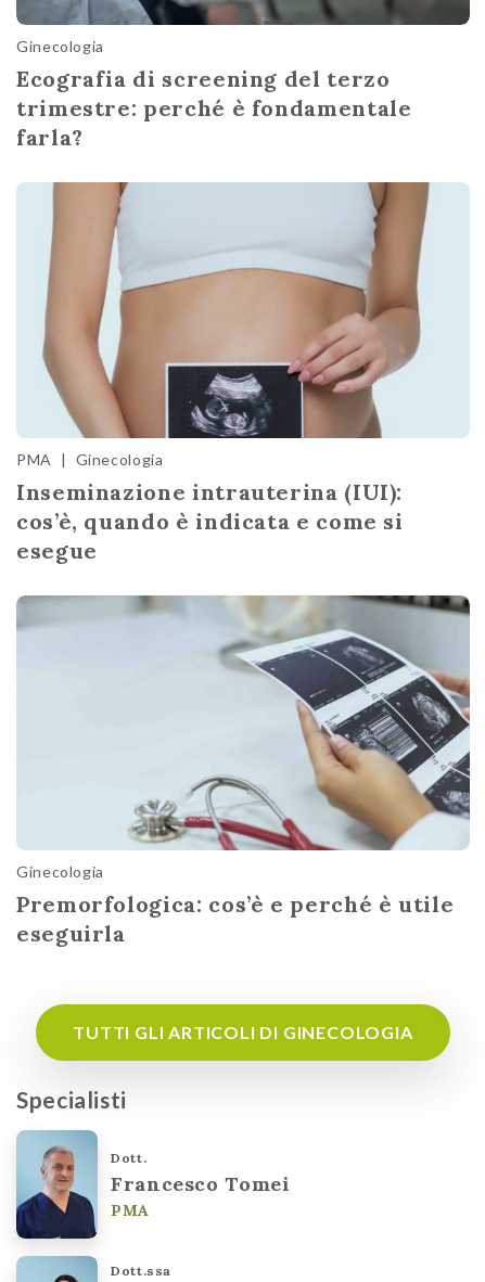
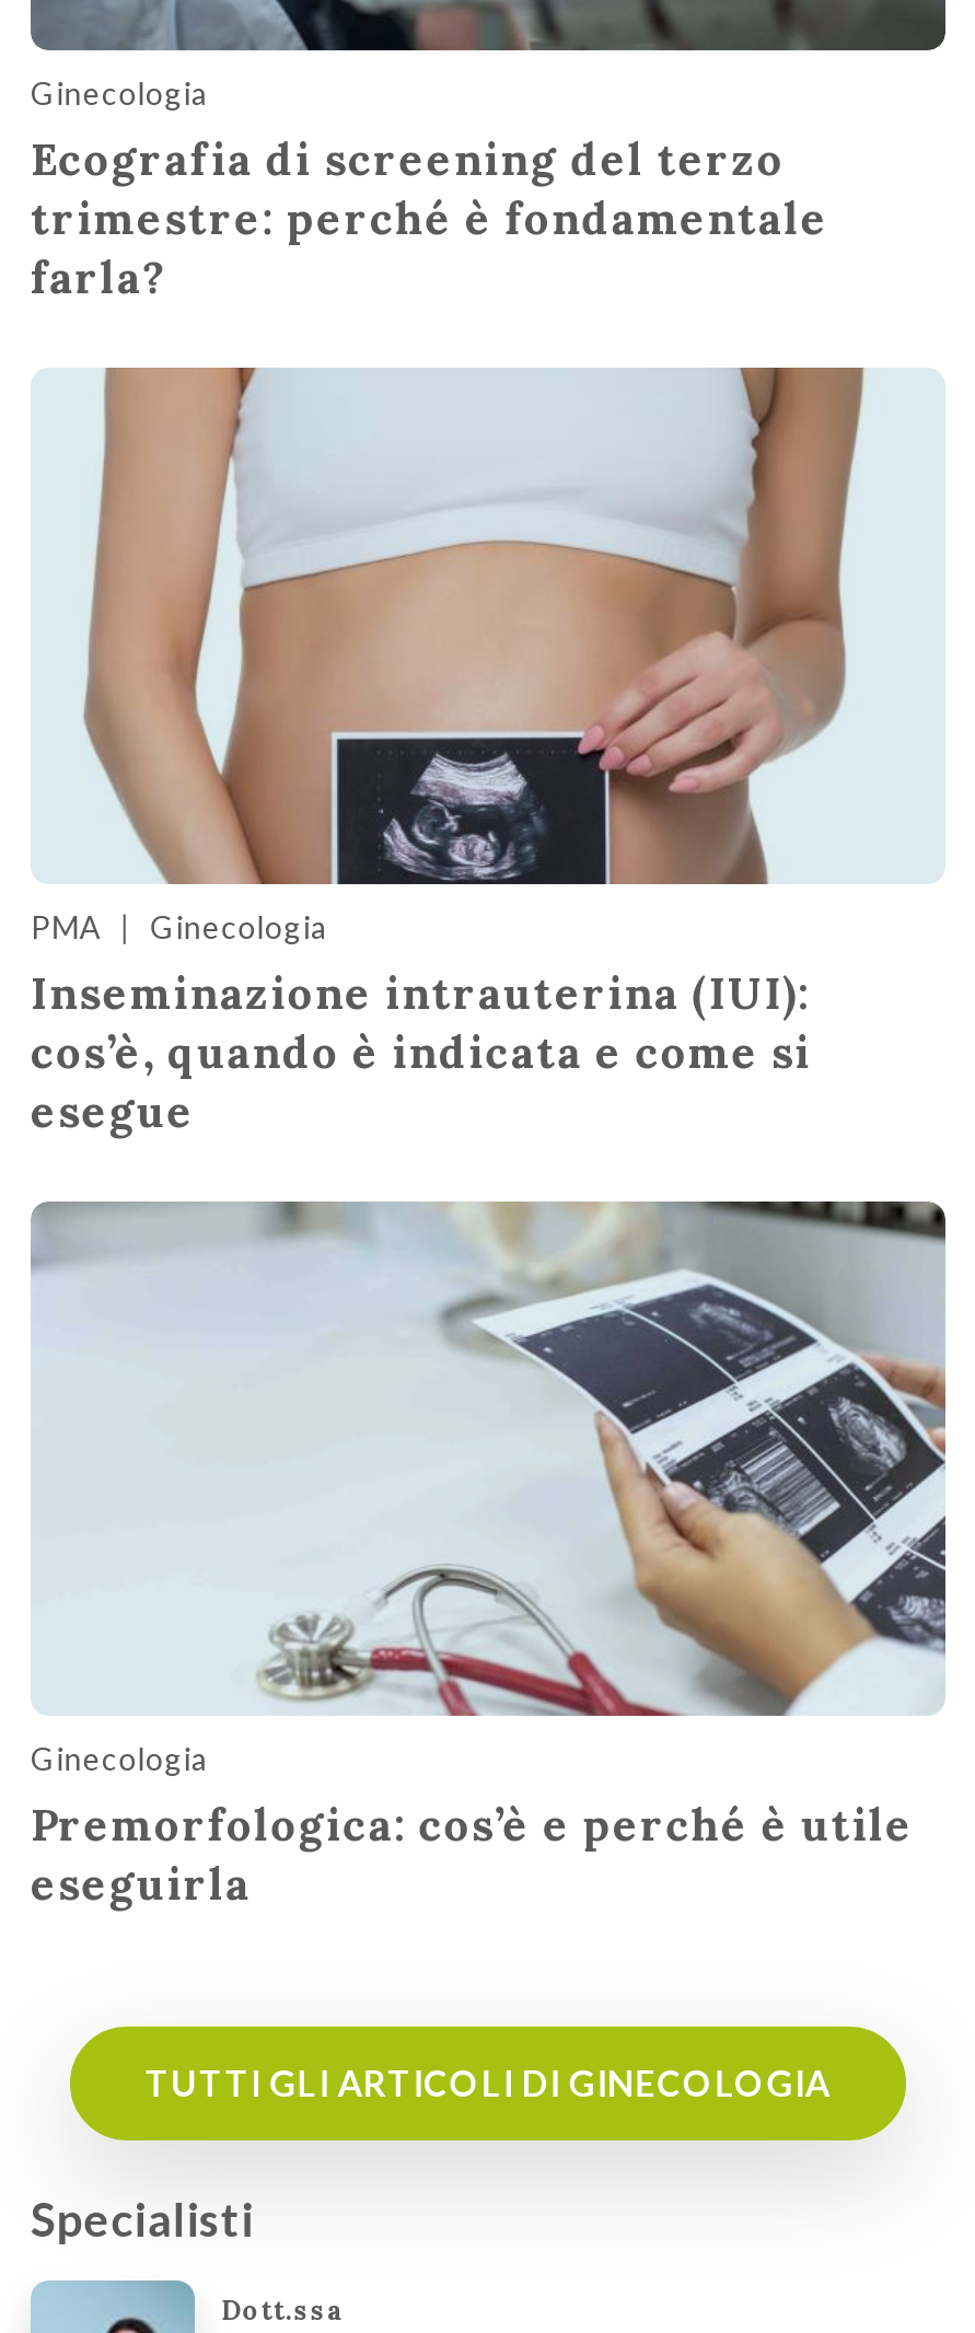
- [image]
- Dott.
- Francesco Tomei
- PMA
